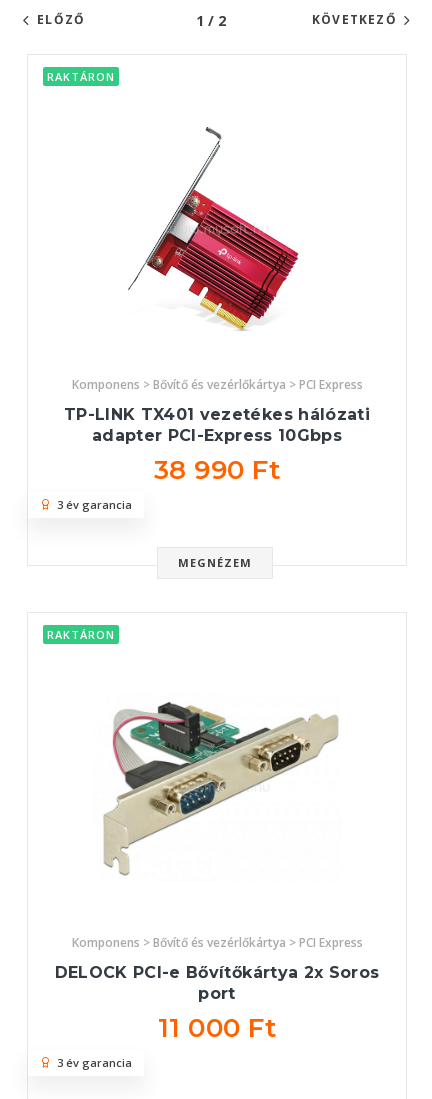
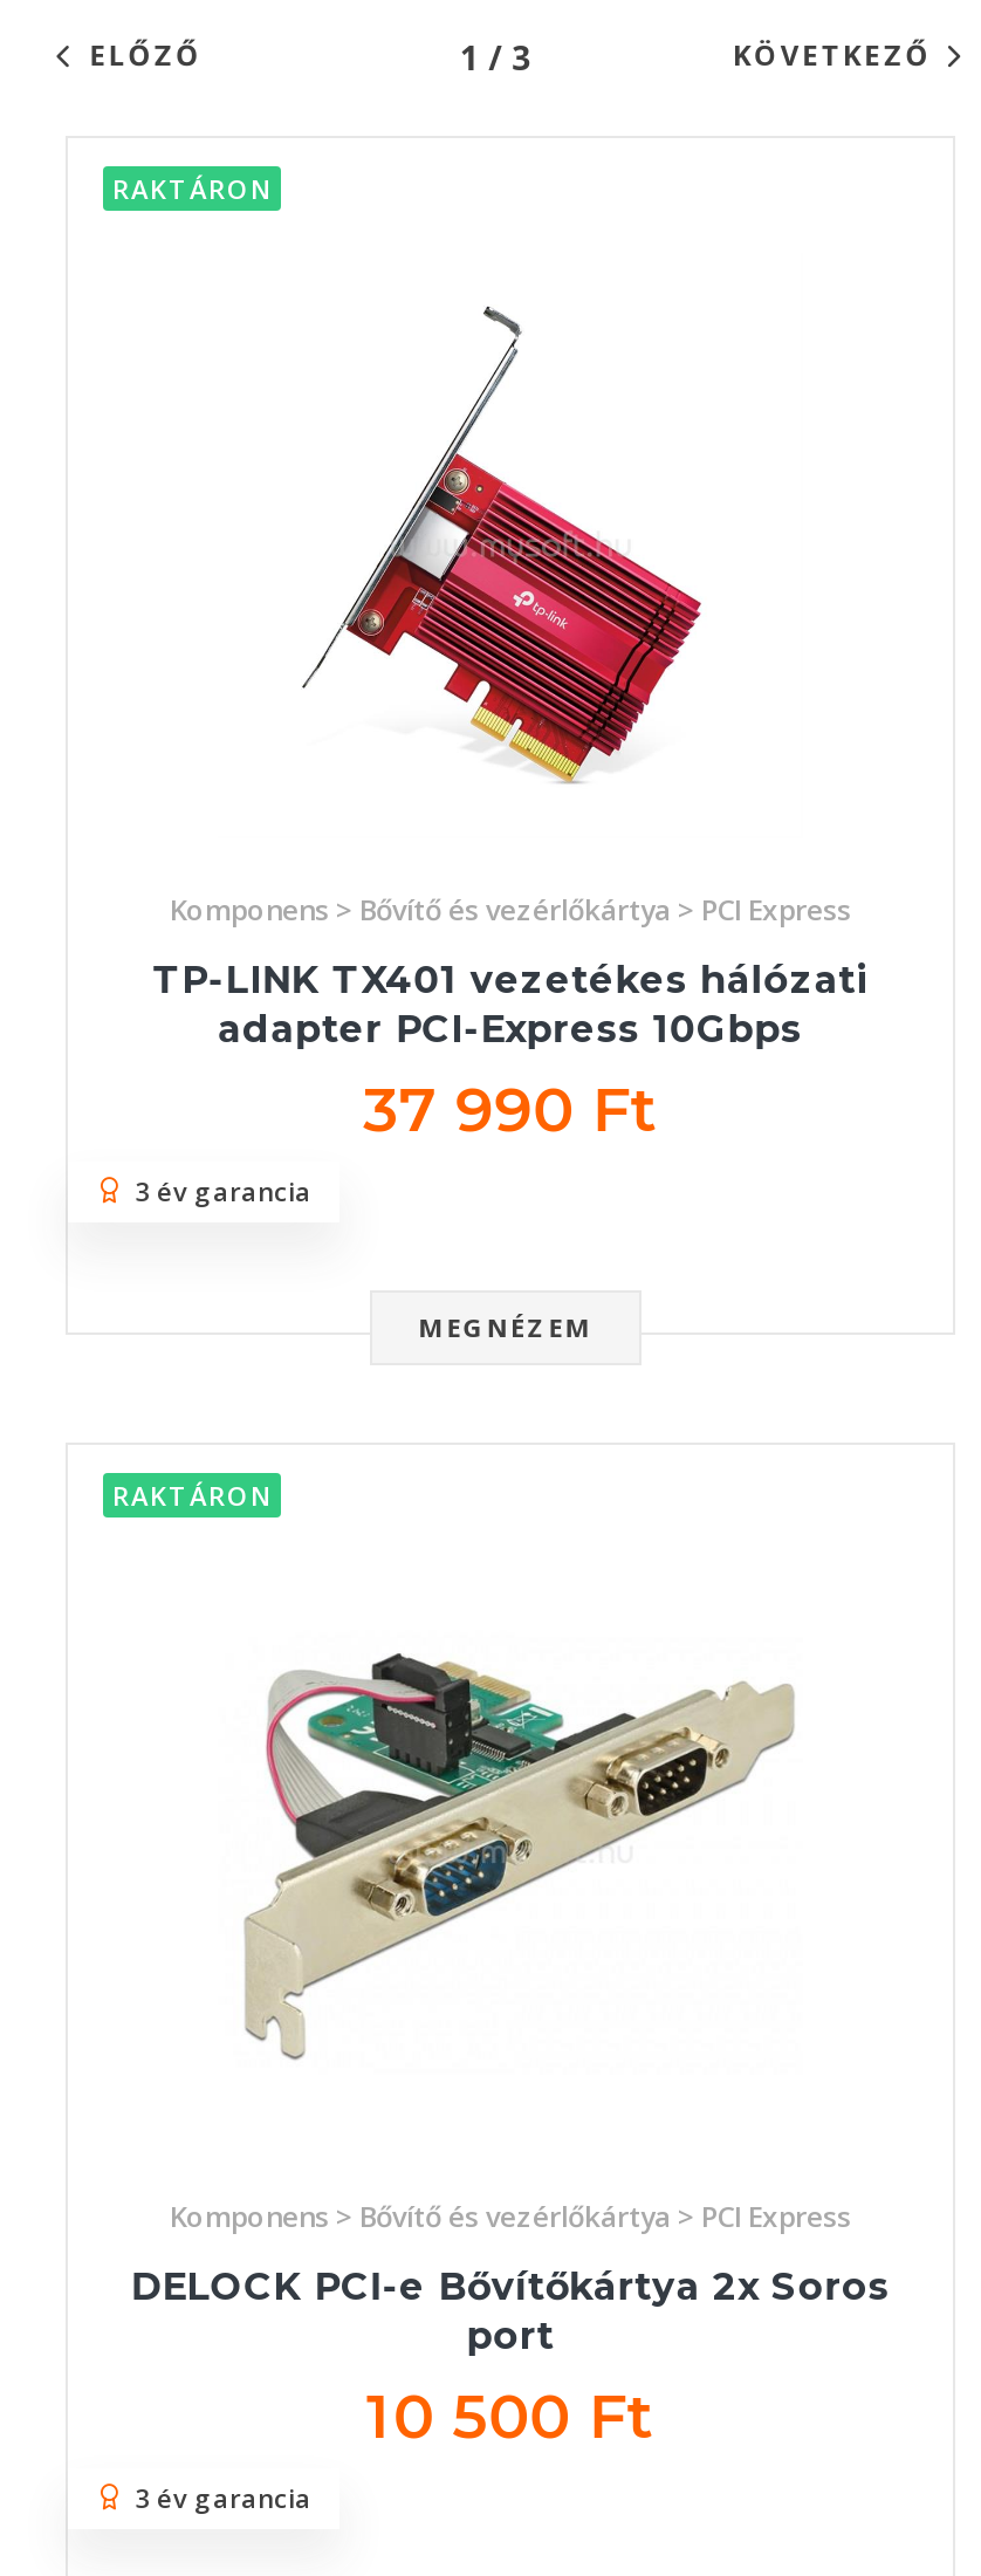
- 1 / 2
+ 1 / 3

- 38 990 Ft
+ 37 990 Ft

- 11 000 Ft
+ 10 500 Ft
